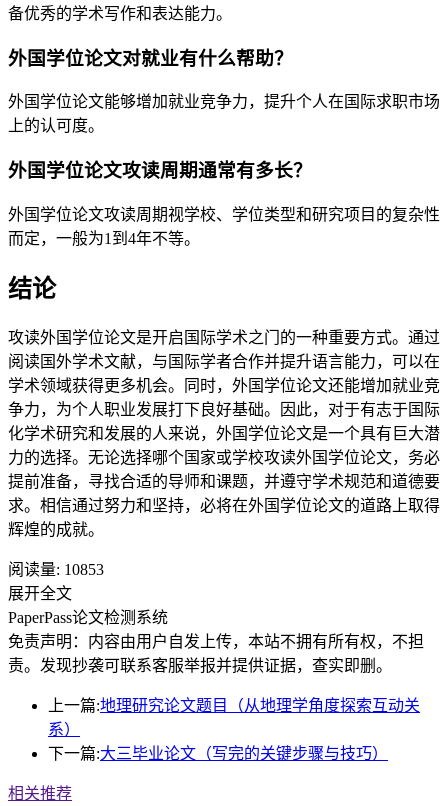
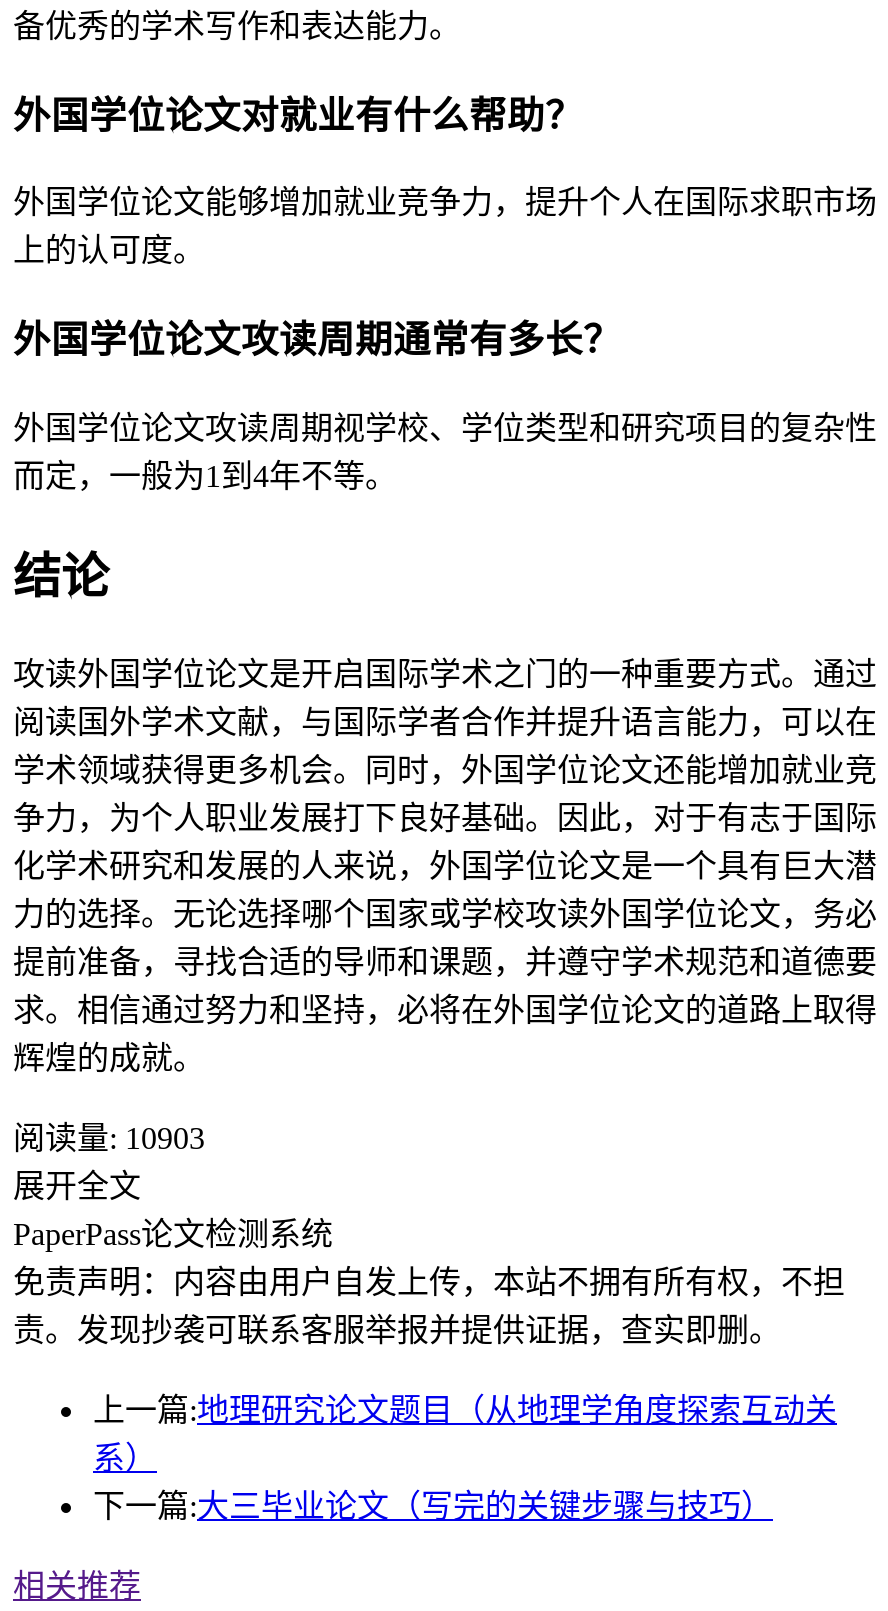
- 阅读量: 10853
+ 阅读量: 10903
